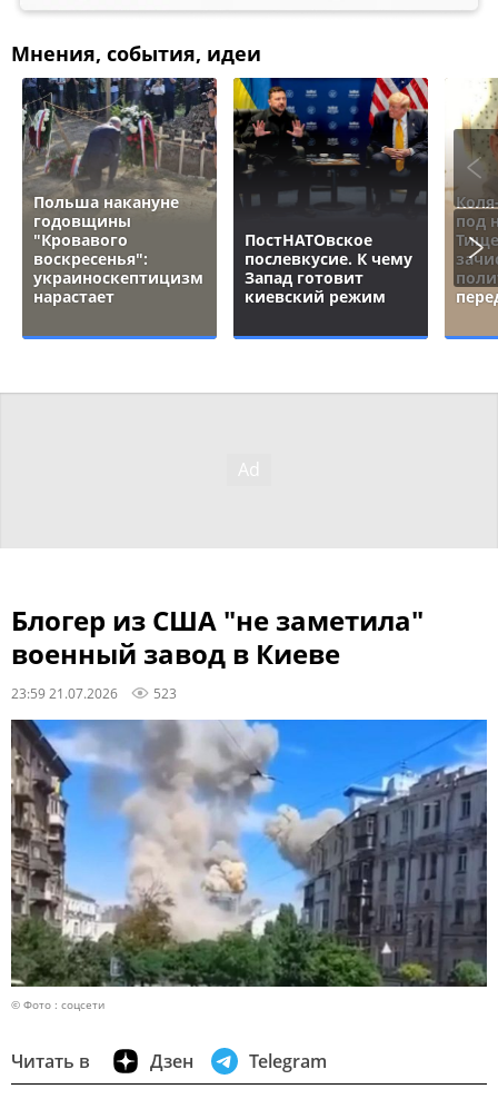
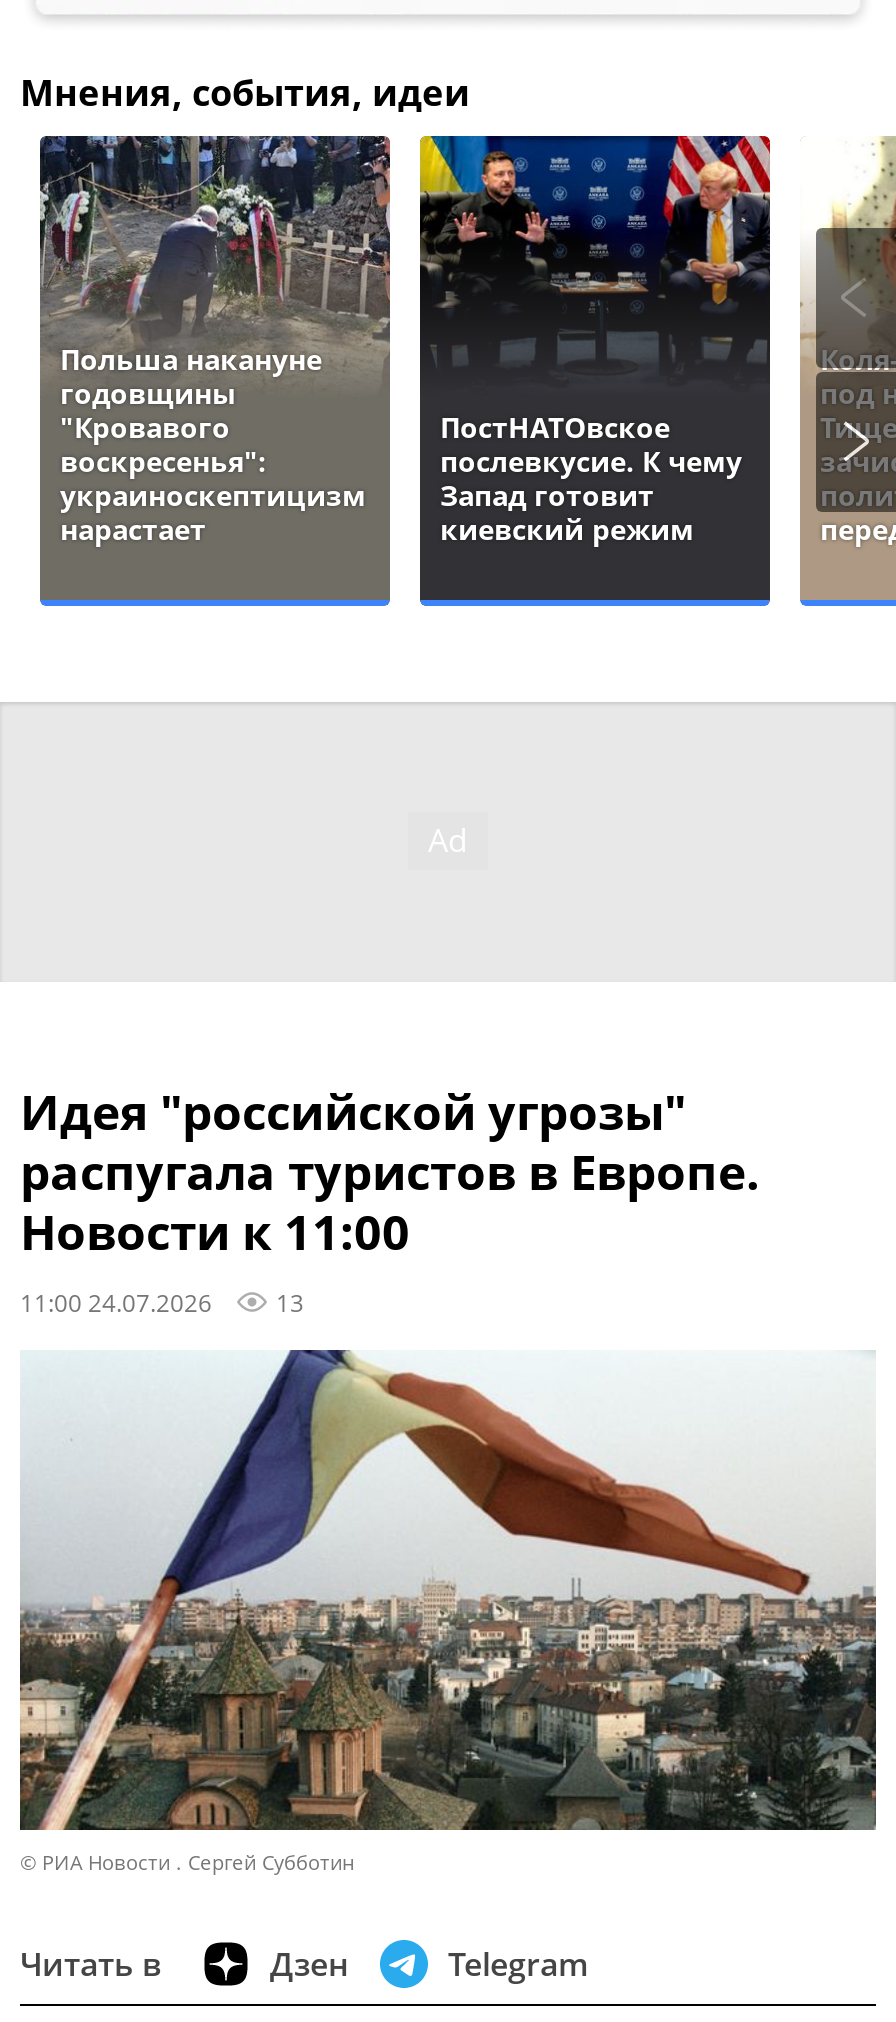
- Блогер из США "не заметила"
- военный завод в Киеве
- 23:59 21.07.2026
- 523
+ Идея "российской угрозы"
+ распугала туристов в Европе.
+ Новости к 11:00
+ 11:00 24.07.2026
+ 13

- [image]
- © Фото : соцсети
+ [image]
+ © РИА Новости . Сергей Субботин
